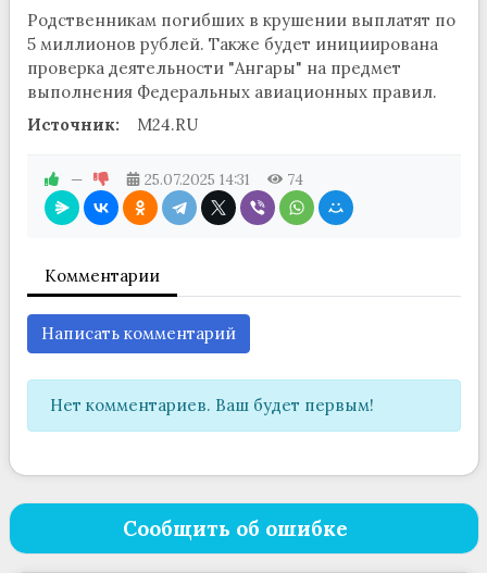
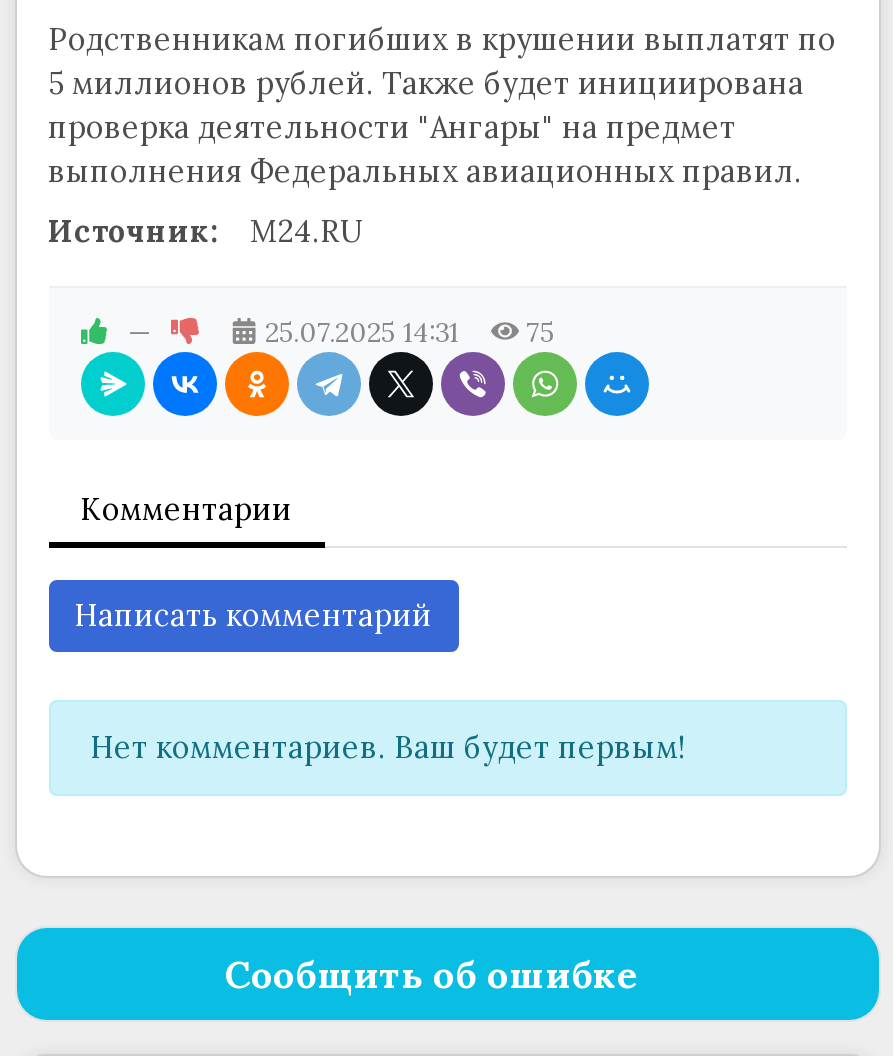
- 25.07.2025 14:31 74
+ 25.07.2025 14:31 75
